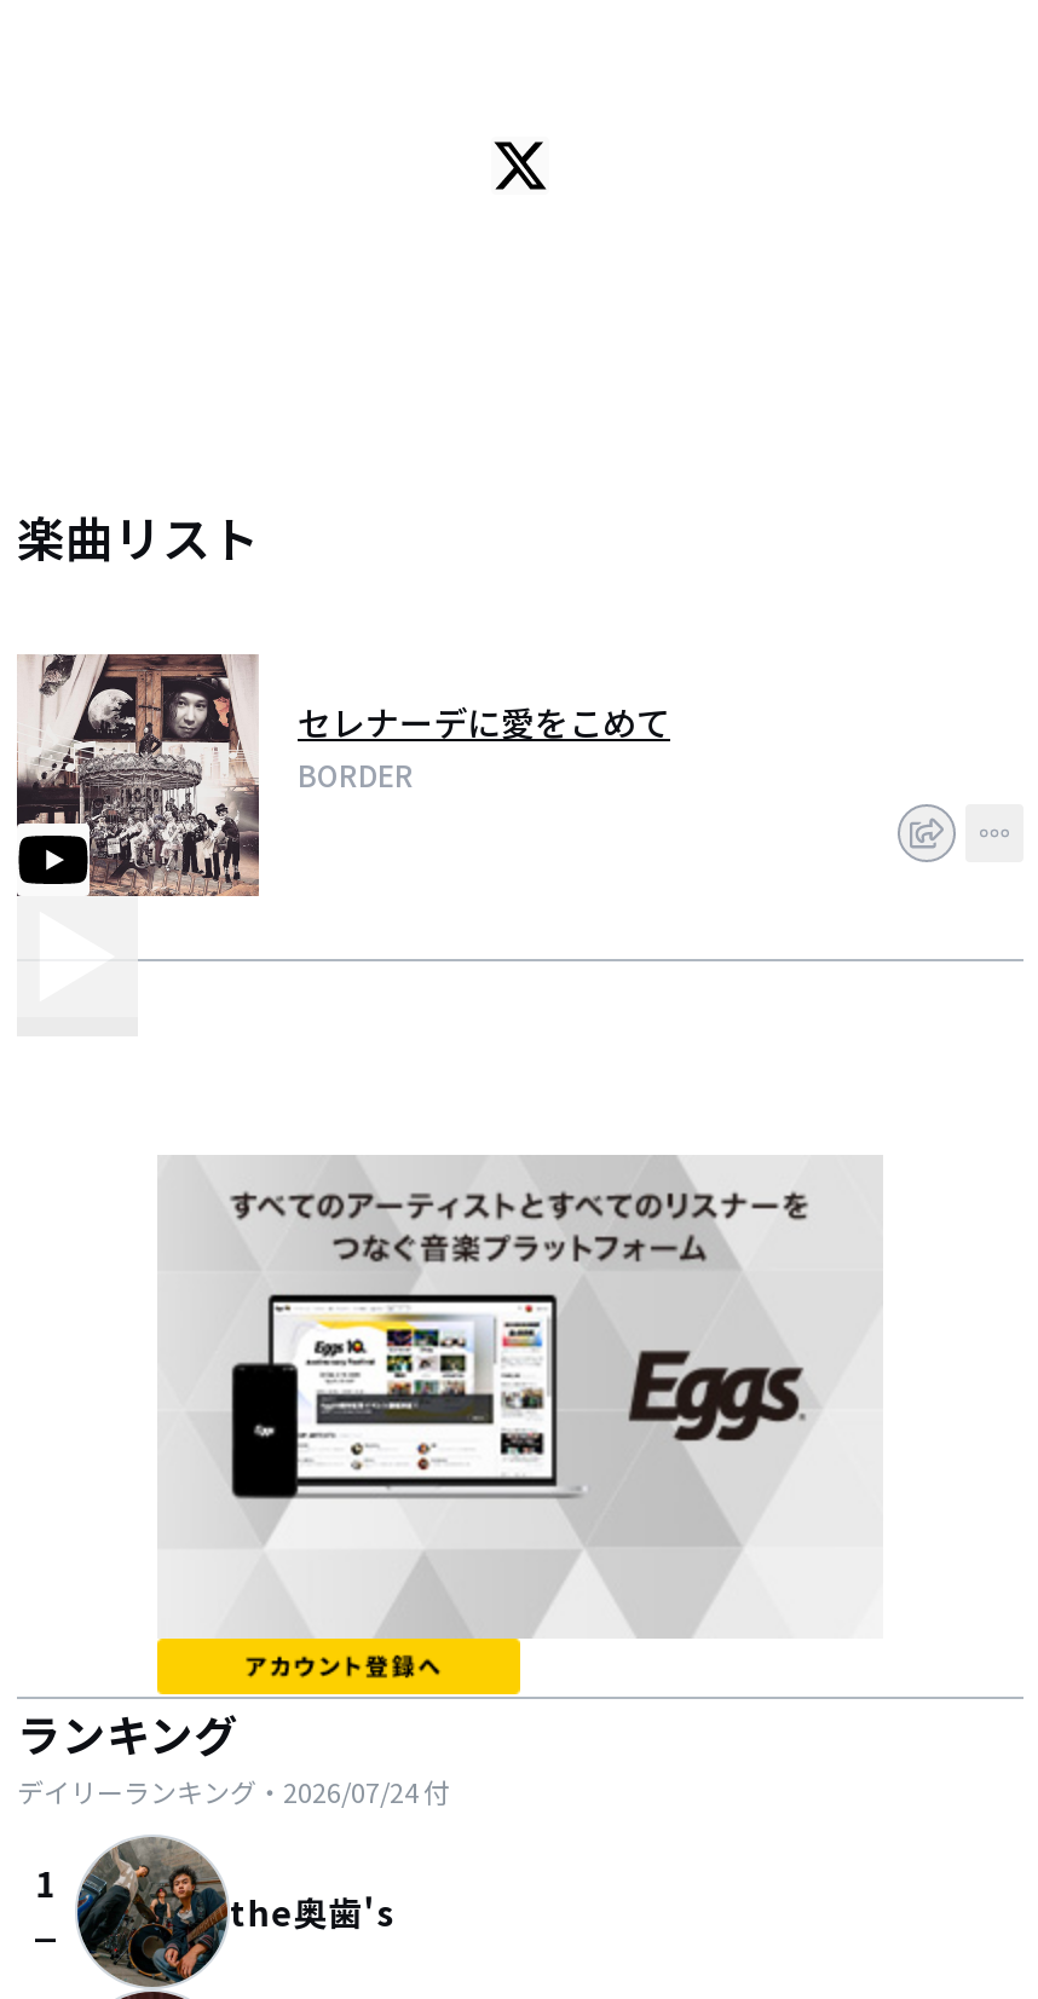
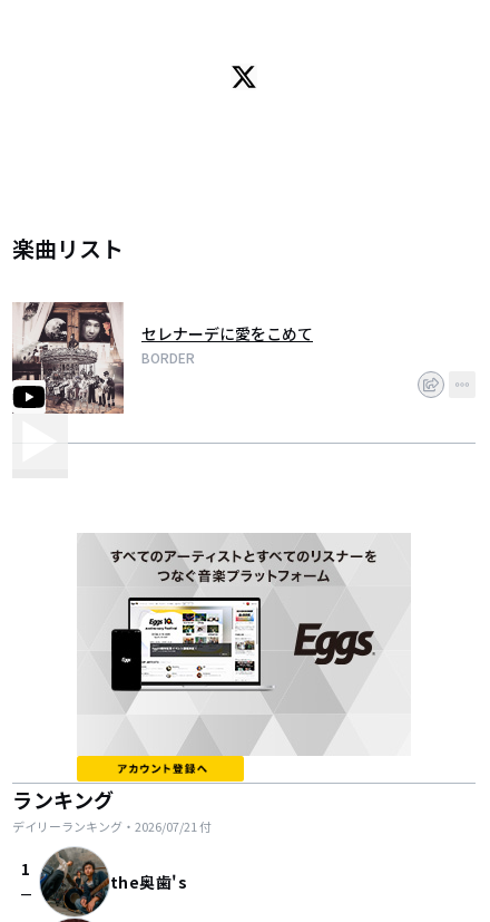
- デイリーランキング・2026/07/24付
+ デイリーランキング・2026/07/21付
